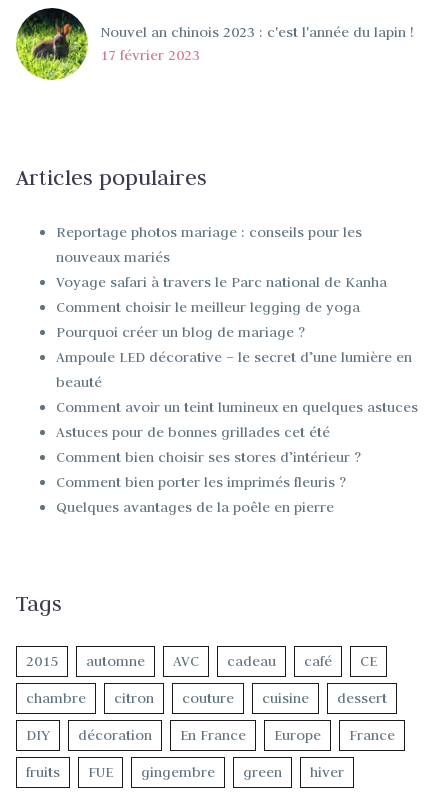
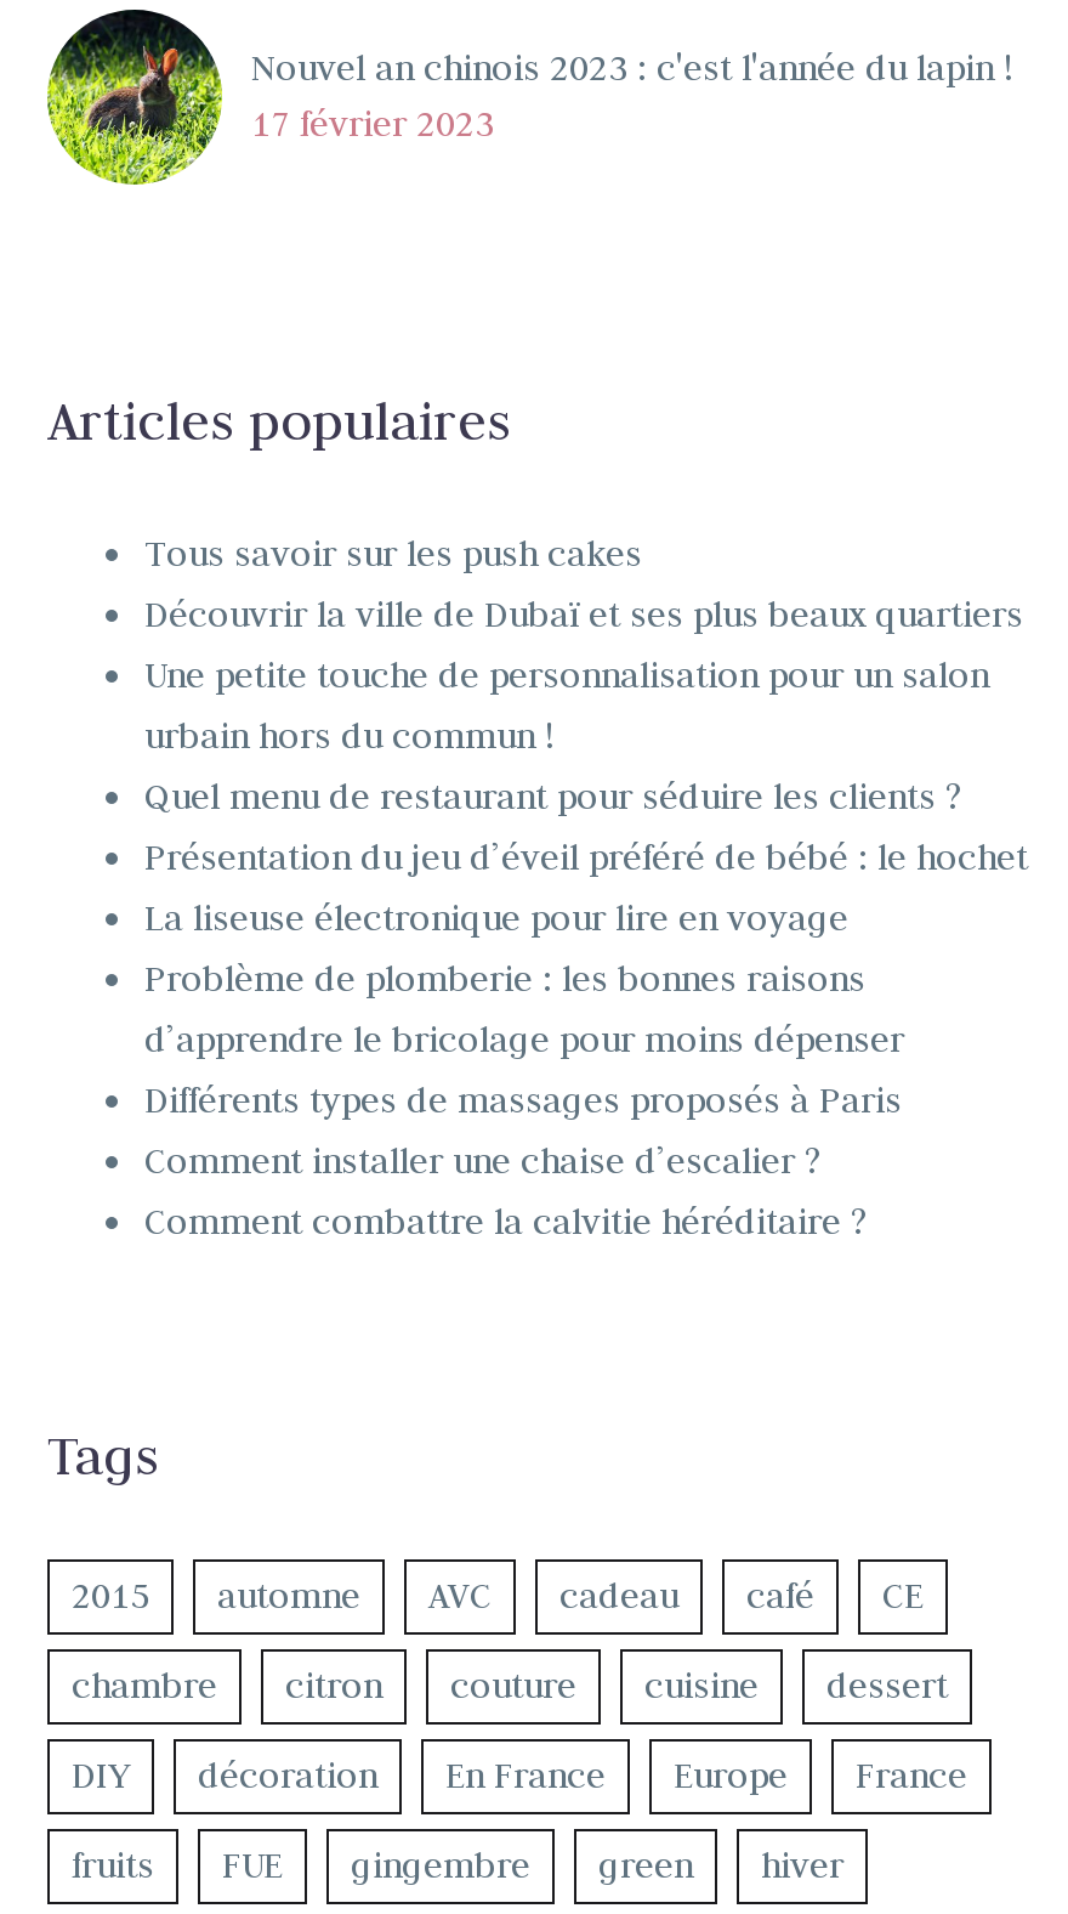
- Reportage photos mariage : conseils pour les
- nouveaux mariés
- Voyage safari à travers le Parc national de Kanha
- Comment choisir le meilleur legging de yoga
- Pourquoi créer un blog de mariage ?
- Ampoule LED décorative – le secret d’une lumière en
- beauté
- Comment avoir un teint lumineux en quelques astuces
- Astuces pour de bonnes grillades cet été
- Comment bien choisir ses stores d’intérieur ?
- Comment bien porter les imprimés fleuris ?
- Quelques avantages de la poêle en pierre
+ Tous savoir sur les push cakes
+ Découvrir la ville de Dubaï et ses plus beaux quartiers
+ Une petite touche de personnalisation pour un salon
+ urbain hors du commun !
+ Quel menu de restaurant pour séduire les clients ?
+ Présentation du jeu d’éveil préféré de bébé : le hochet
+ La liseuse électronique pour lire en voyage
+ Problème de plomberie : les bonnes raisons
+ d’apprendre le bricolage pour moins dépenser
+ Différents types de massages proposés à Paris
+ Comment installer une chaise d’escalier ?
+ Comment combattre la calvitie héréditaire ?
